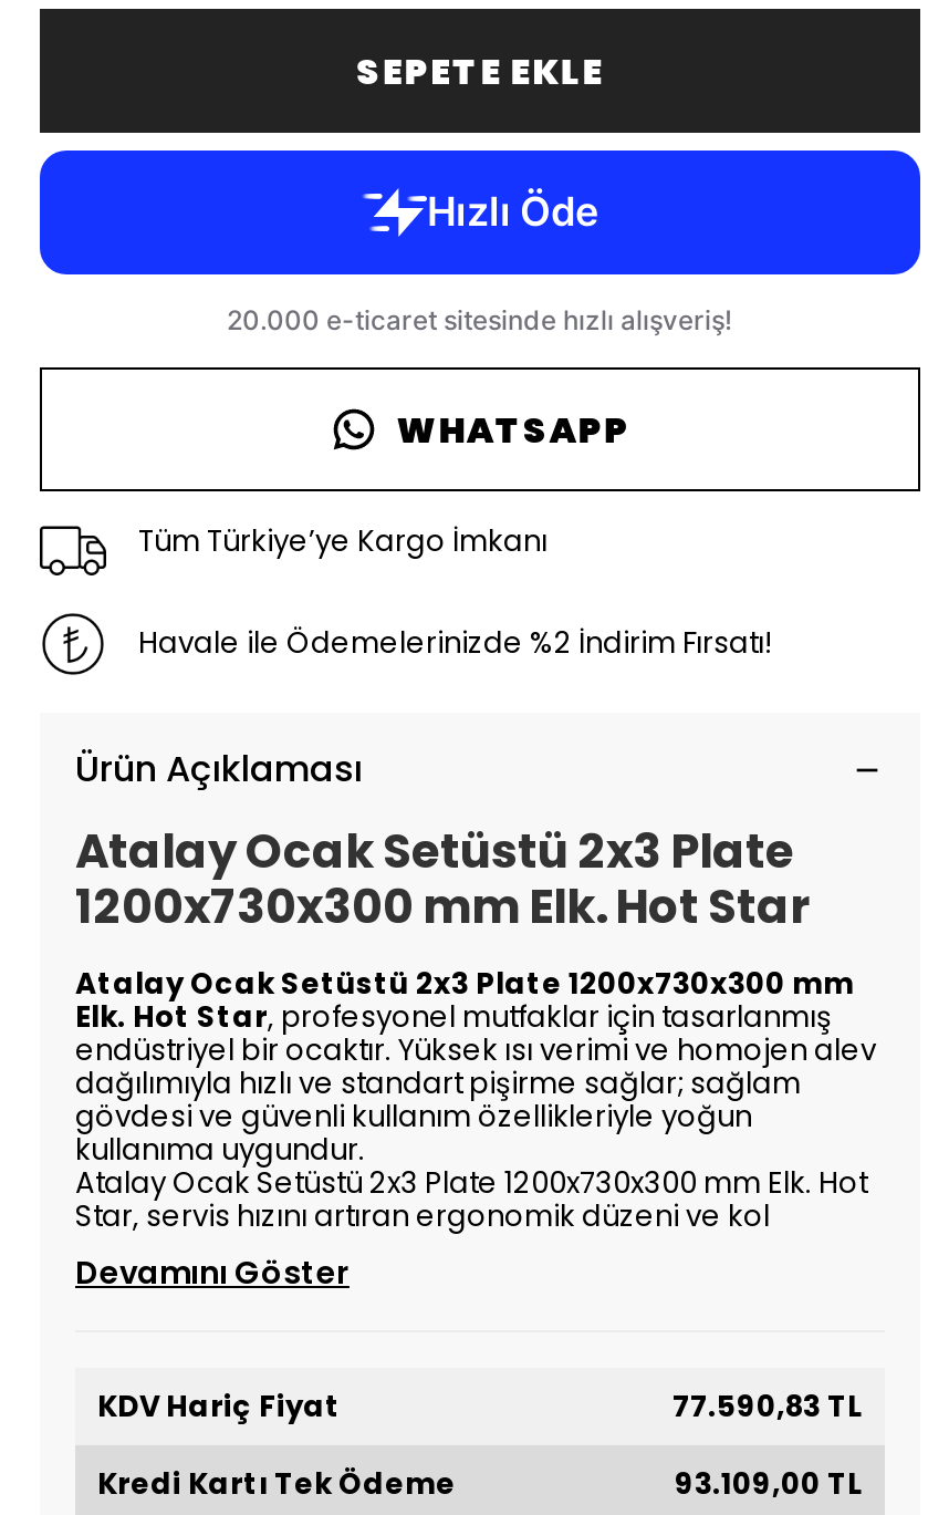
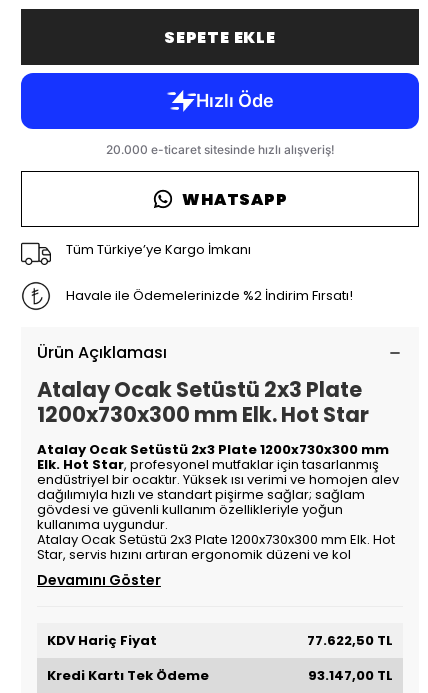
- 77.590,83 TL
+ 77.622,50 TL

- 93.109,00 TL
+ 93.147,00 TL
